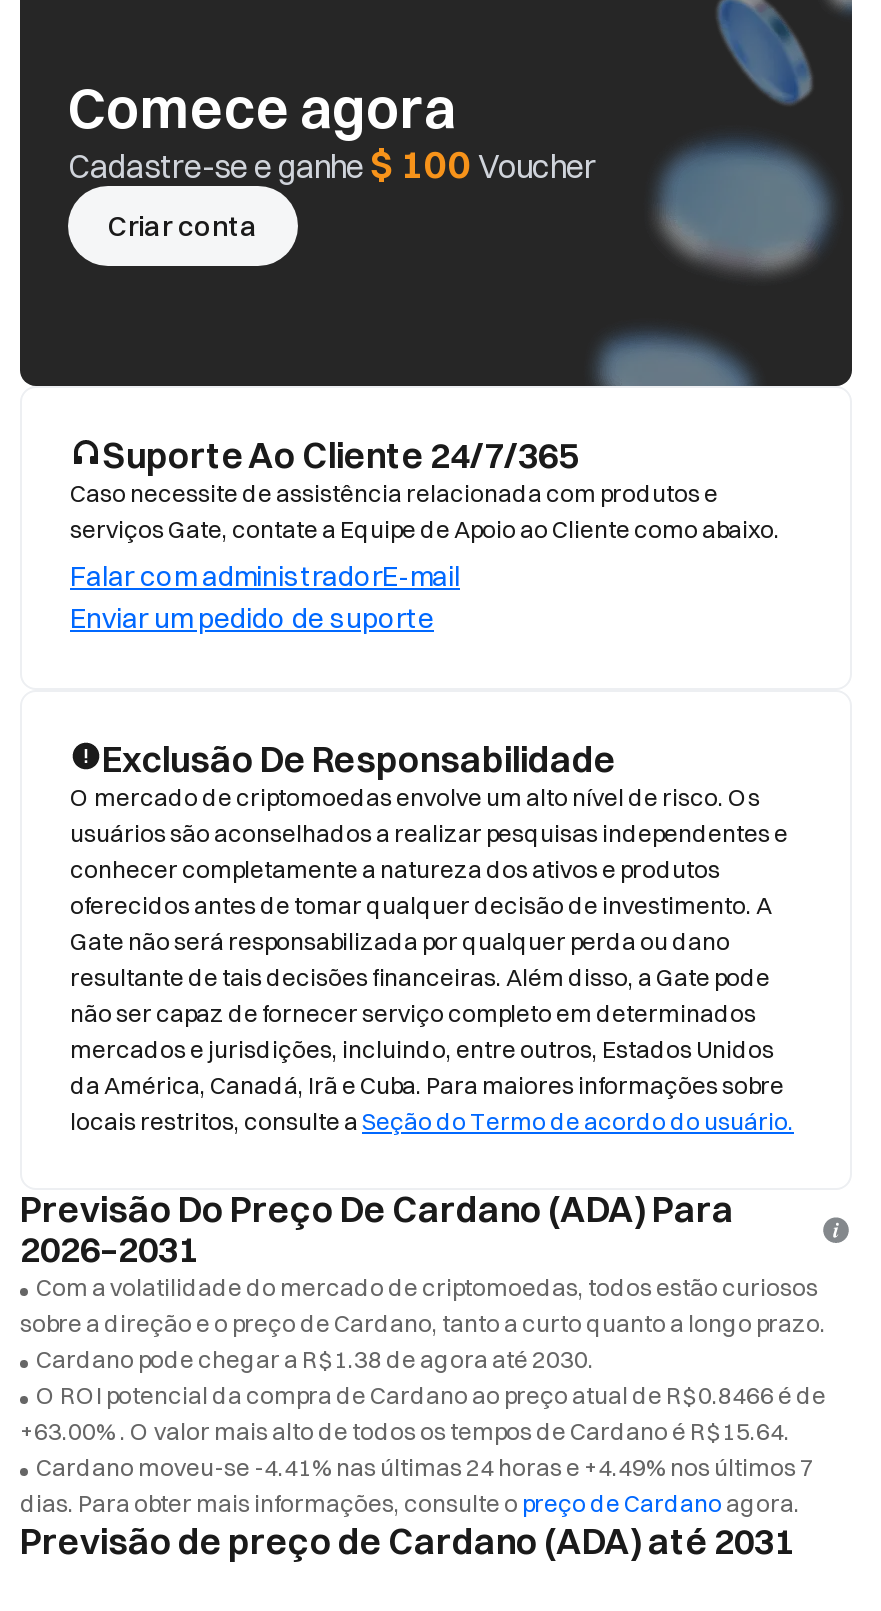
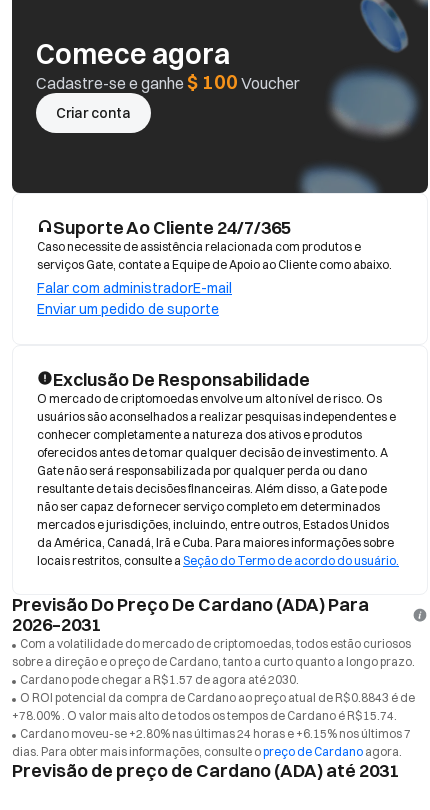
- Cardano pode chegar a R$1.38 de agora até 2030.
+ Cardano pode chegar a R$1.57 de agora até 2030.

- O ROI potencial da compra de Cardano ao preço atual de R$0.8466 é de
+ O ROI potencial da compra de Cardano ao preço atual de R$0.8843 é de

- +63.00% . O valor mais alto de todos os tempos de Cardano é R$15.64.
+ +78.00% . O valor mais alto de todos os tempos de Cardano é R$15.74.

- Cardano moveu-se -4.41% nas últimas 24 horas e +4.49% nos últimos 7
+ Cardano moveu-se +2.80% nas últimas 24 horas e +6.15% nos últimos 7
